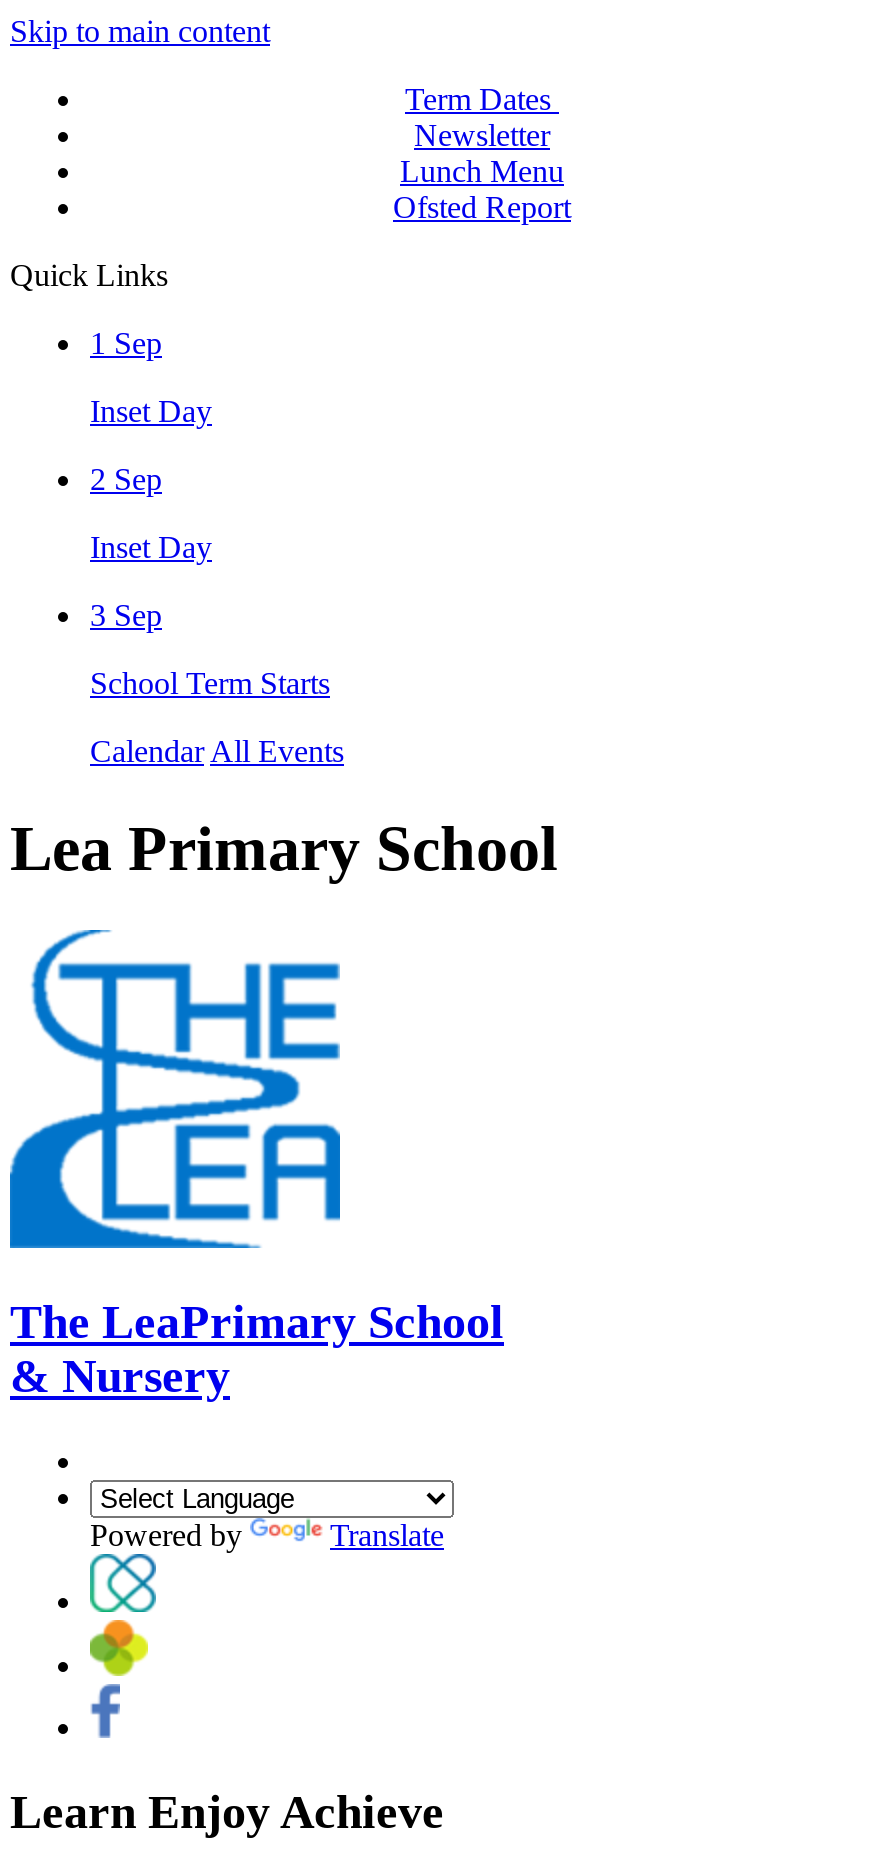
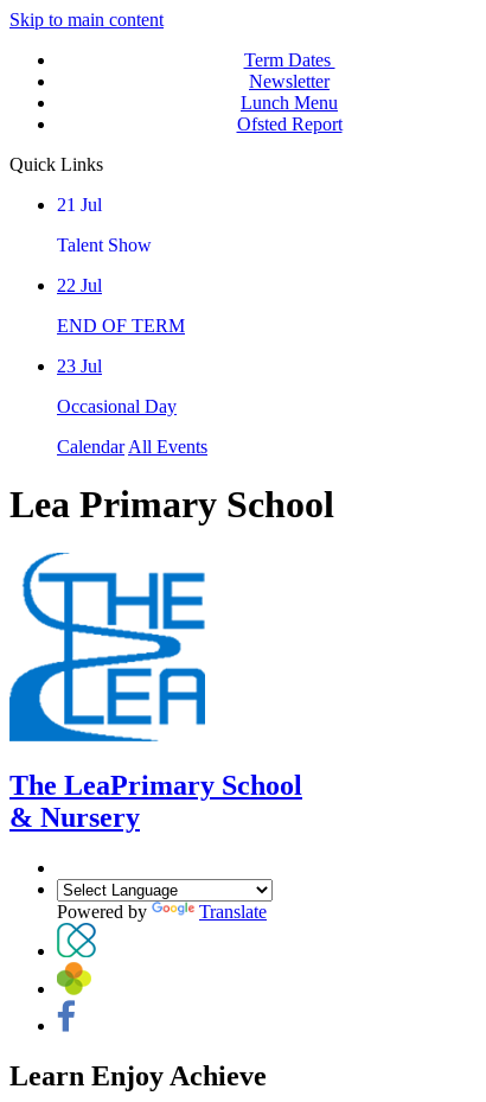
- 1 Sep
+ 21 Jul

- Inset Day
+ Talent Show

- 2 Sep
+ 22 Jul

- Inset Day
+ END OF TERM

- 3 Sep
+ 23 Jul

- School Term Starts
+ Occasional Day
